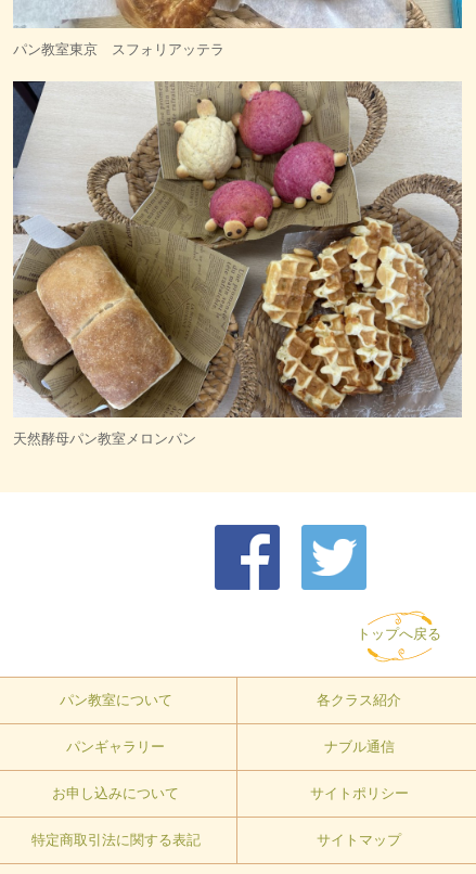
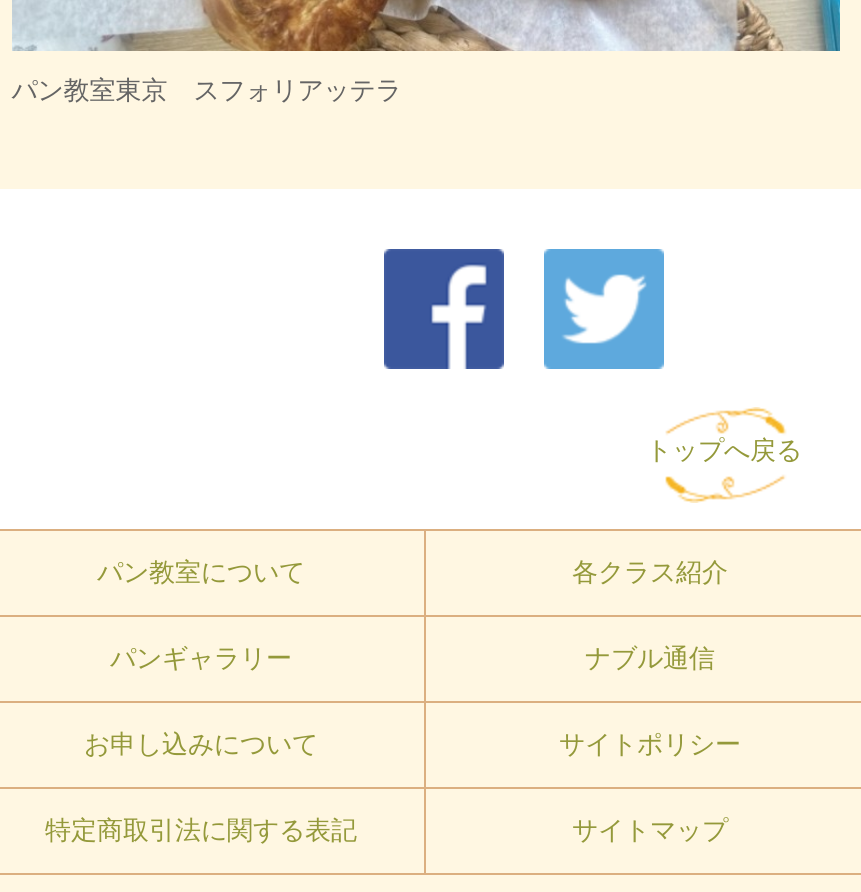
- [image]
- 天然酵母パン教室メロンパン
